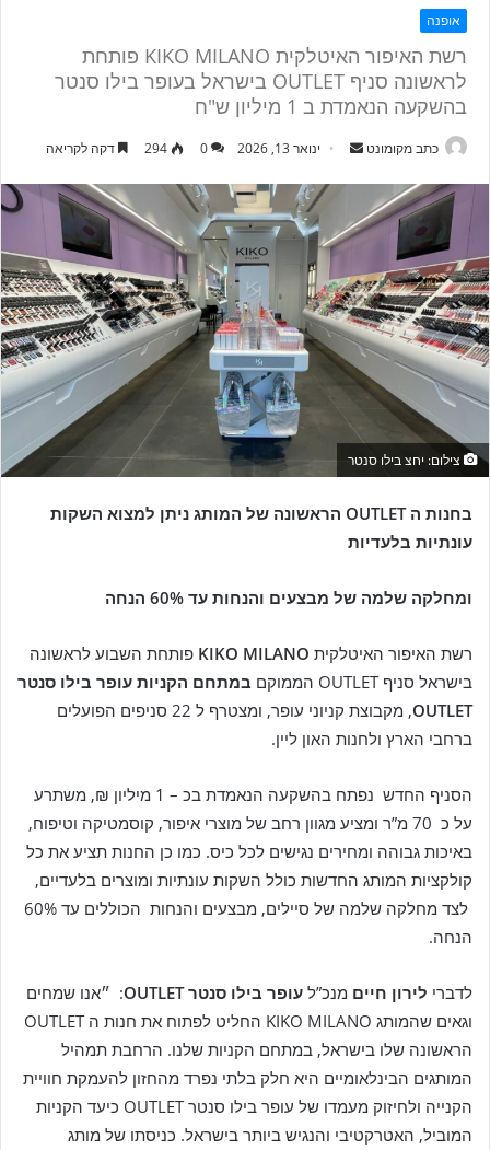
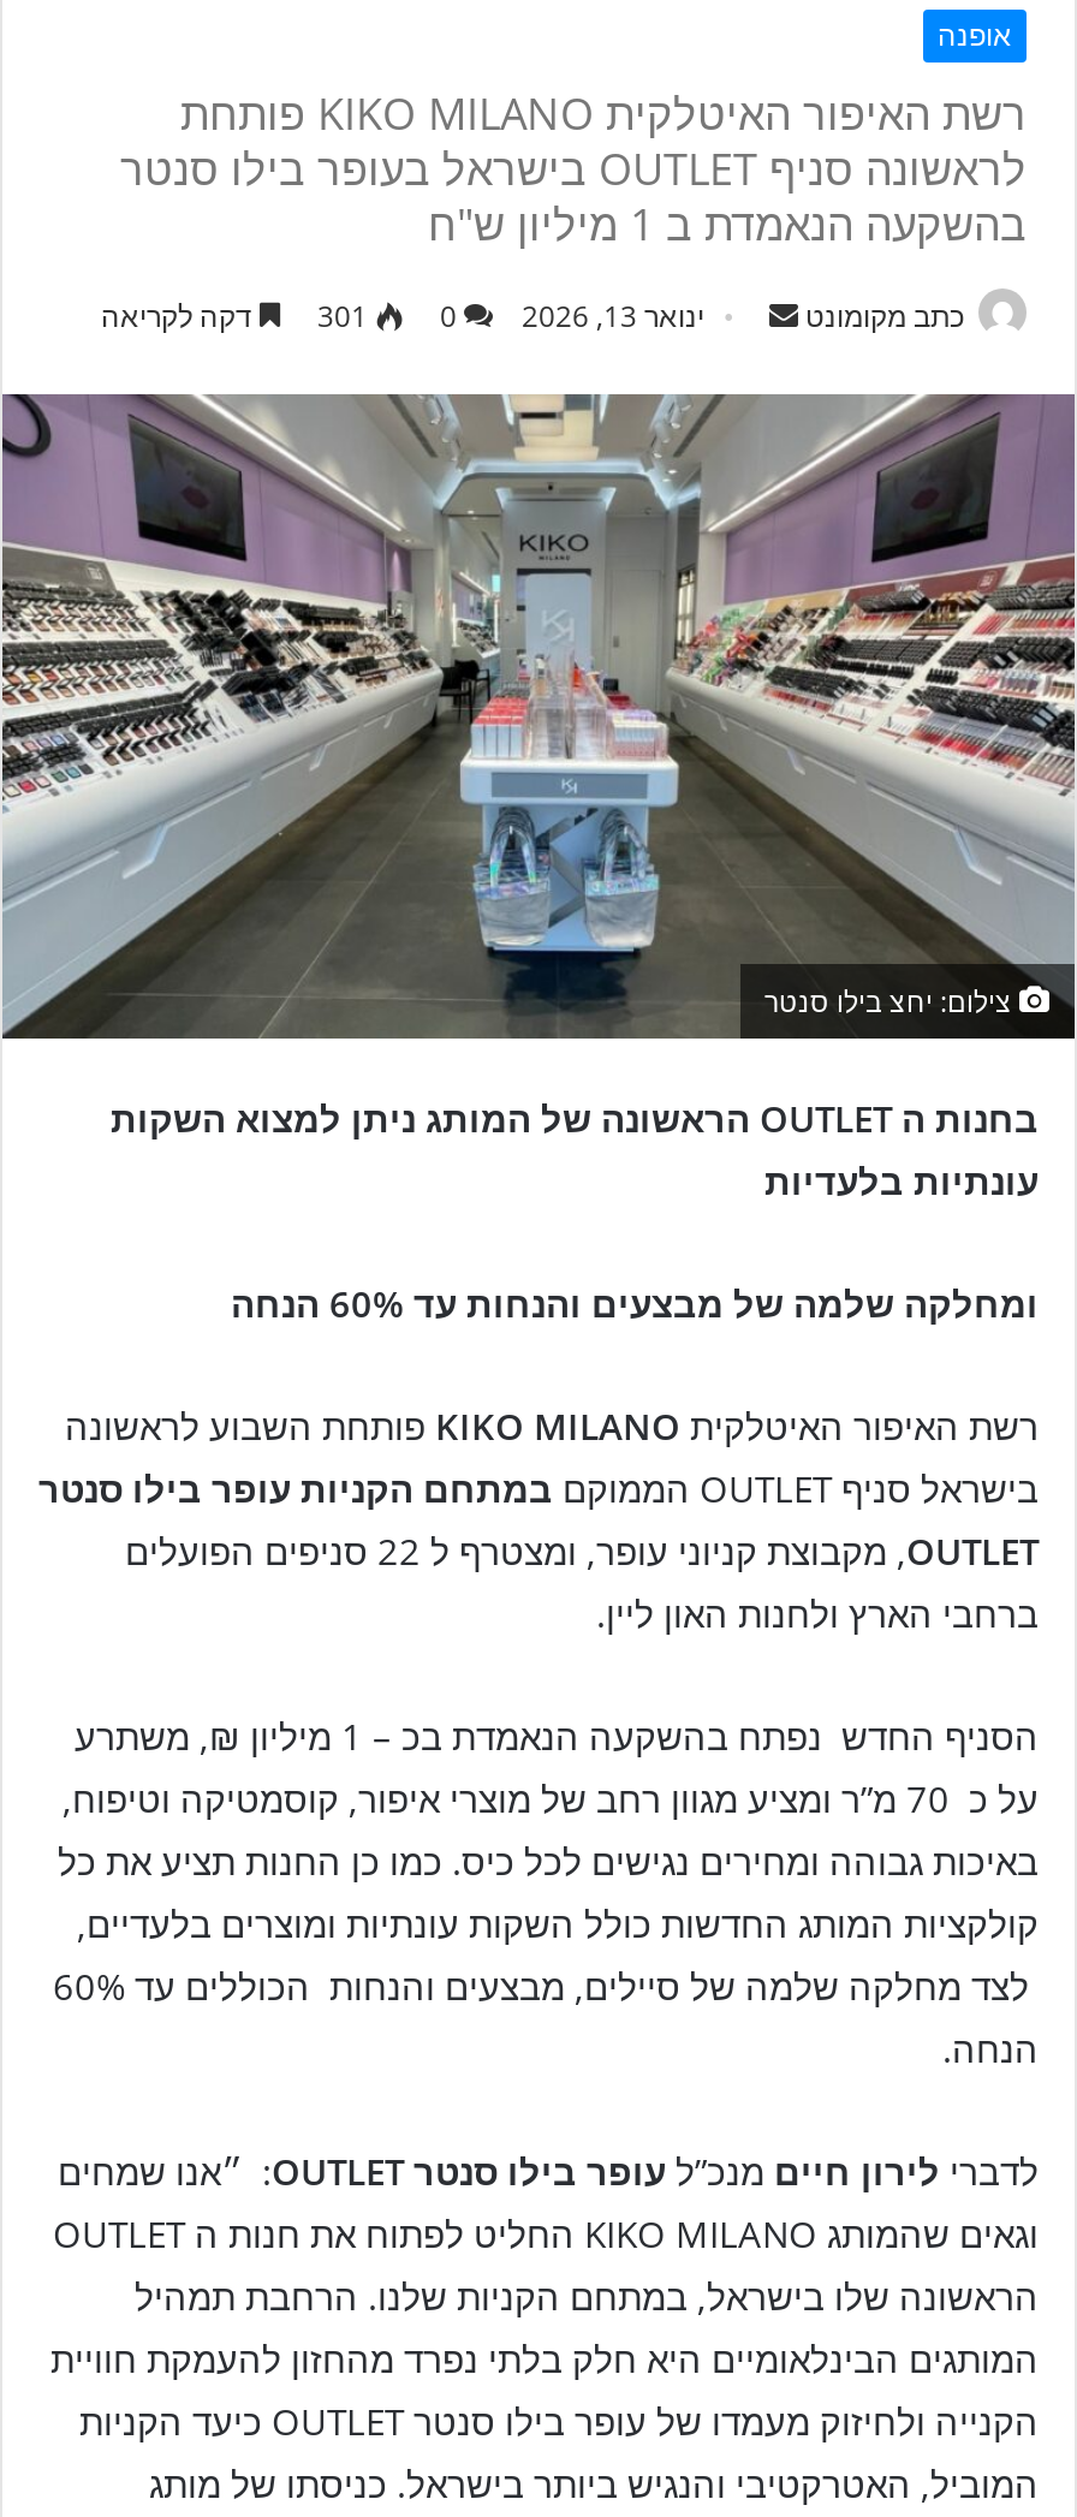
- 0 294 דקה לקריאה
+ 0 301 דקה לקריאה
